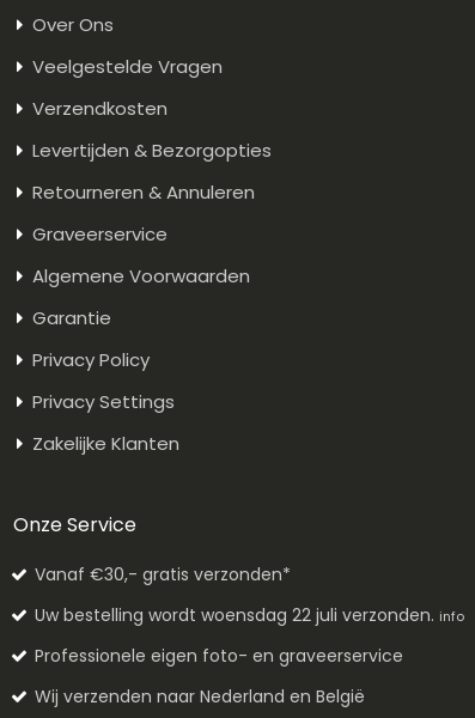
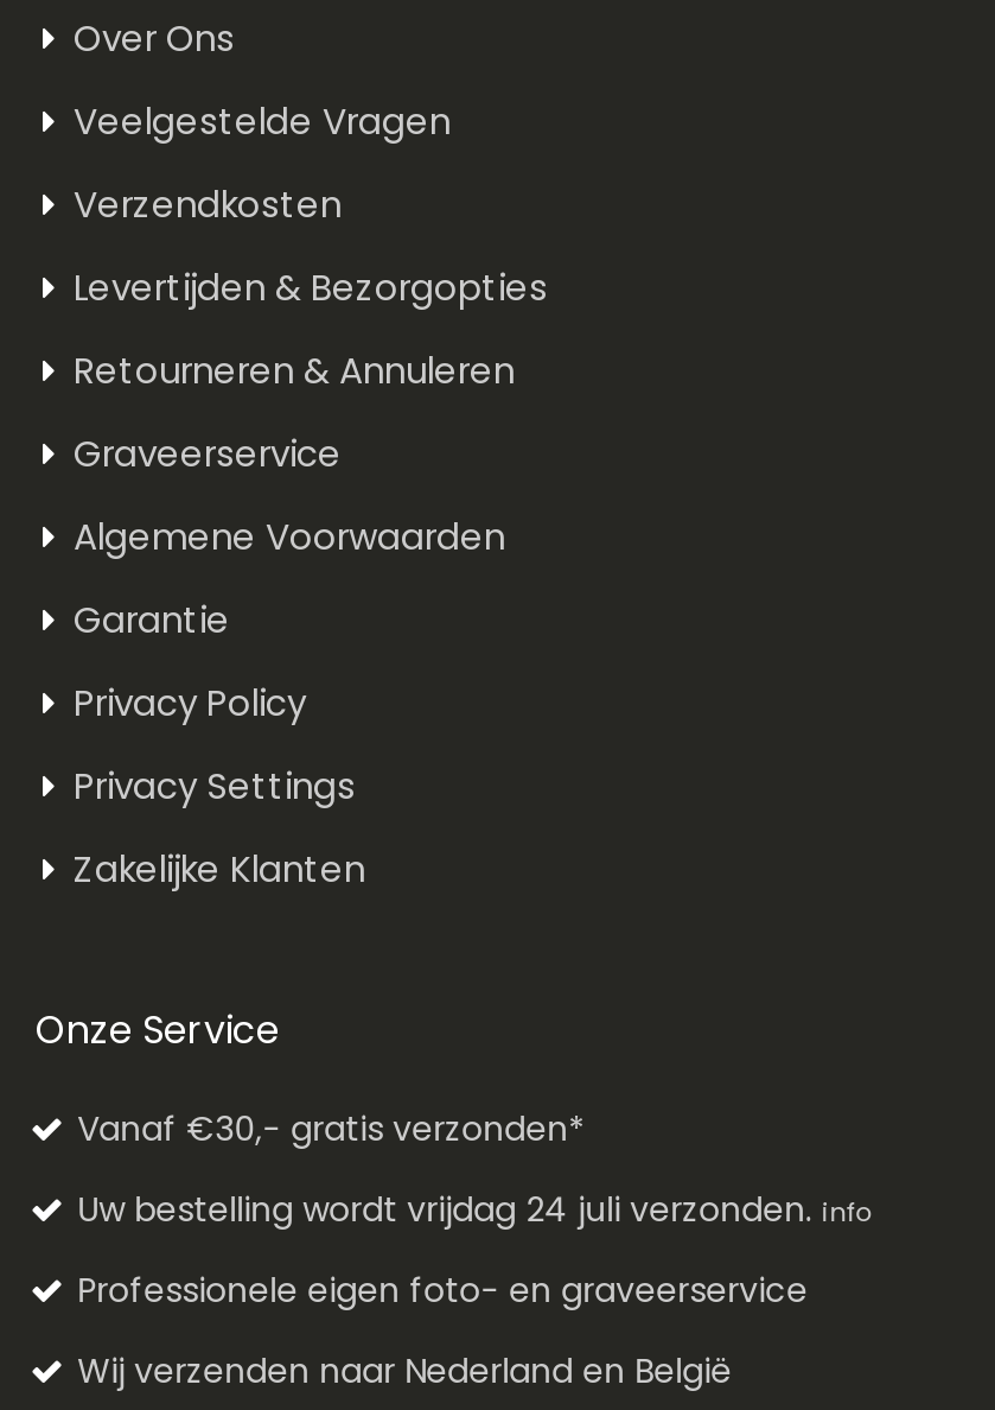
- Uw bestelling wordt woensdag 22 juli verzonden. info
+ Uw bestelling wordt vrijdag 24 juli verzonden. info
